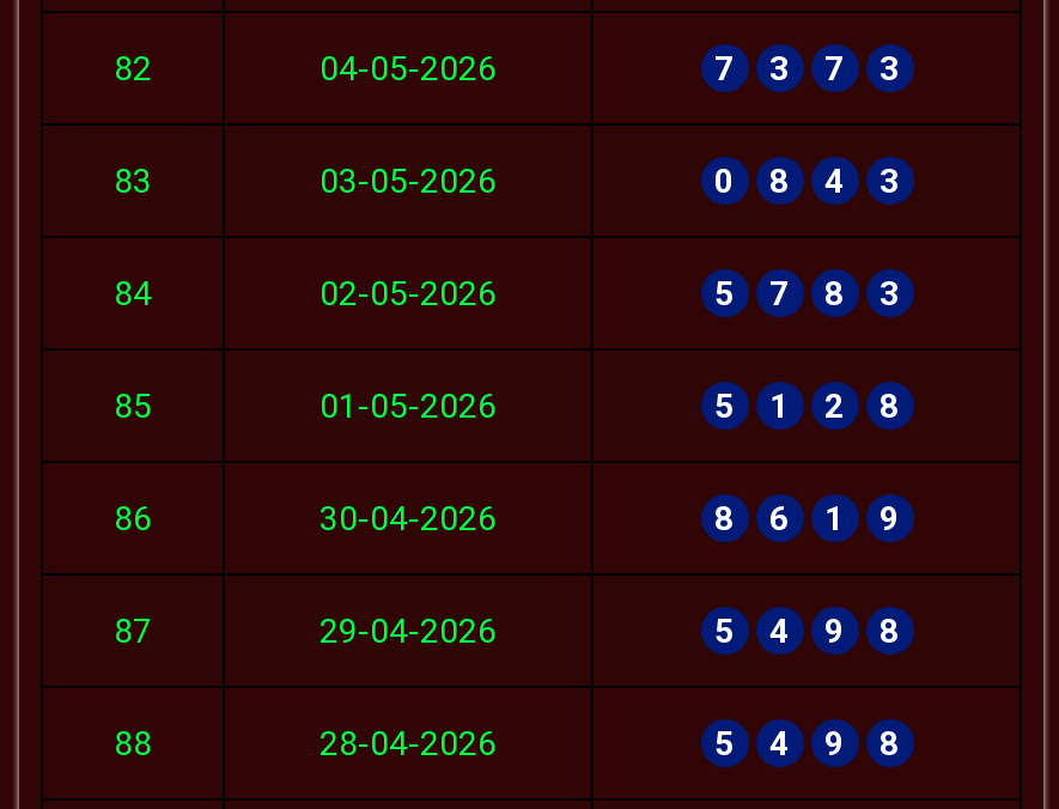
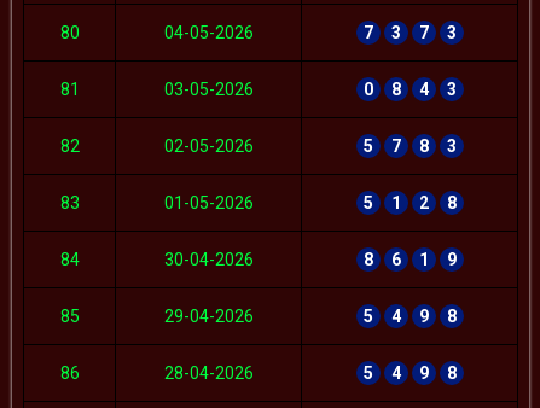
- 82
+ 80

- 83
+ 81

- 84
+ 82

- 85
+ 83

- 86
+ 84

- 87
+ 85

- 88
+ 86
